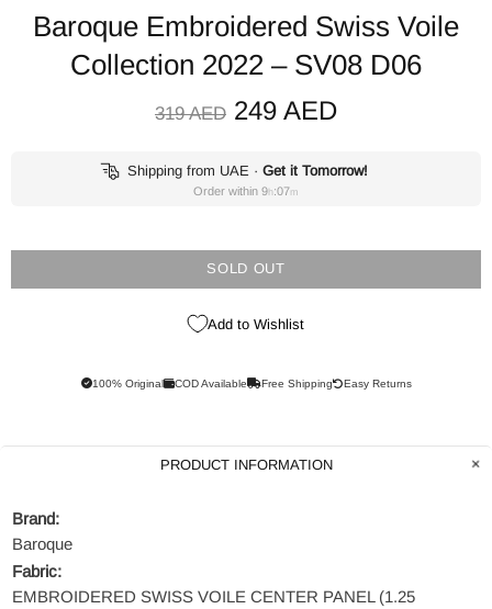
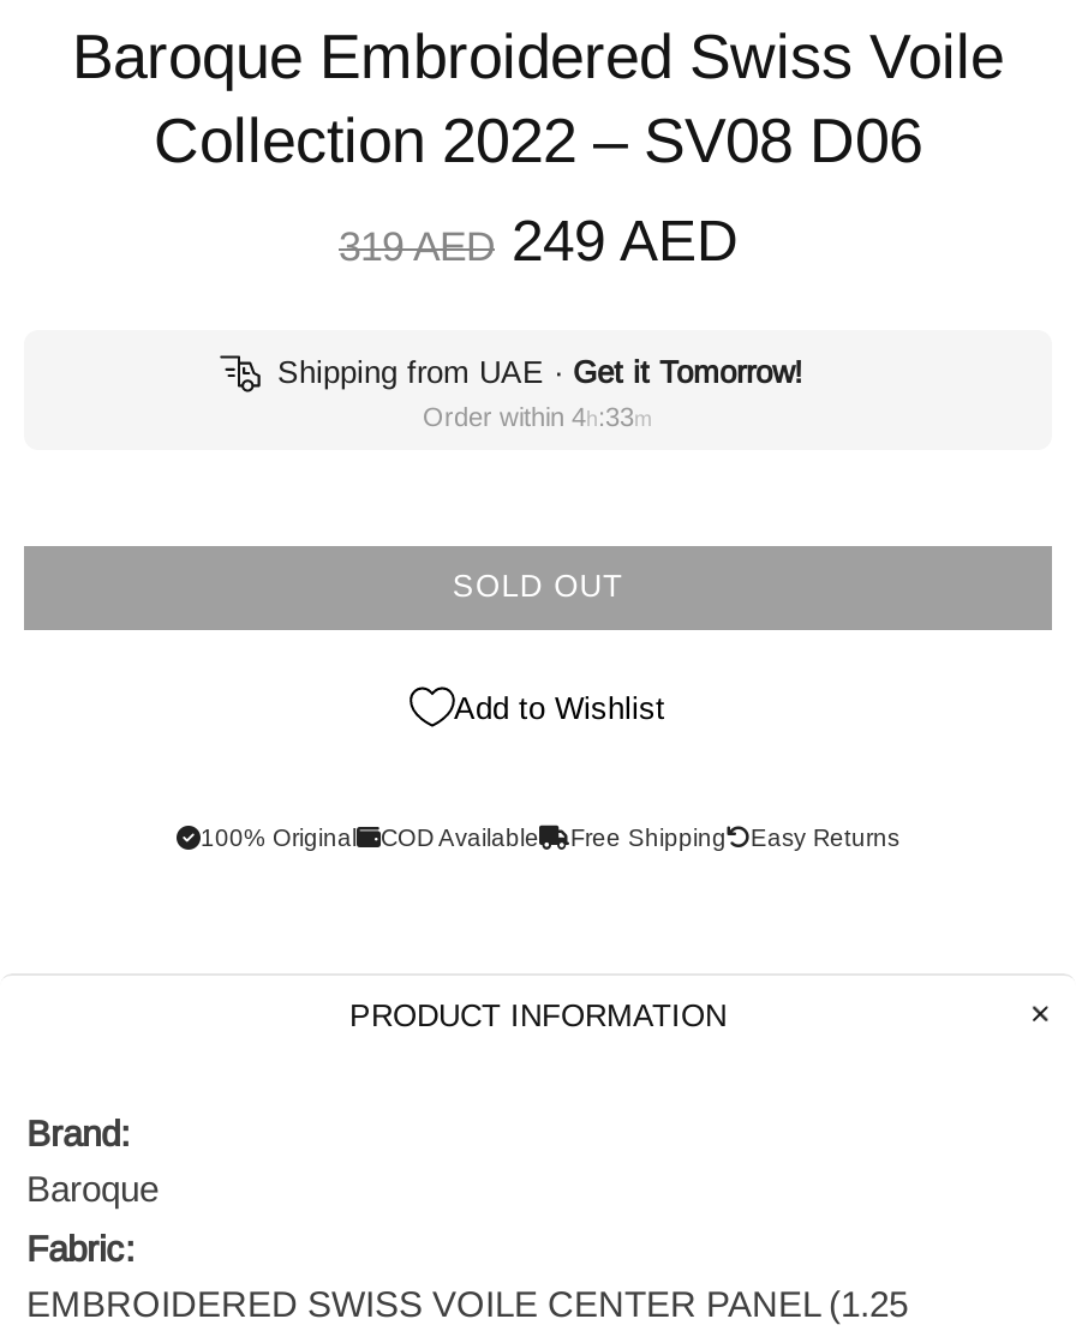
- Order within 9h:07m
+ Order within 4h:33m
